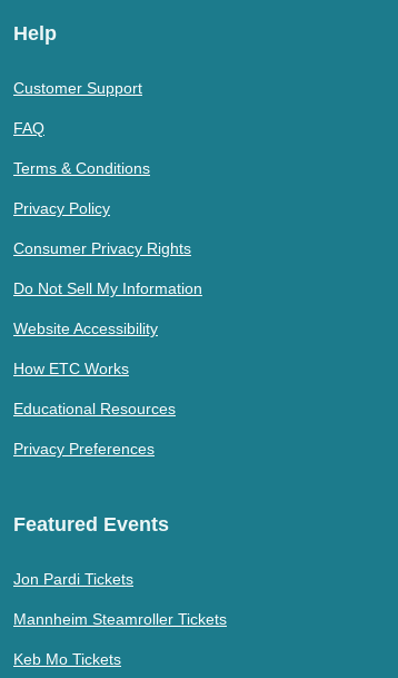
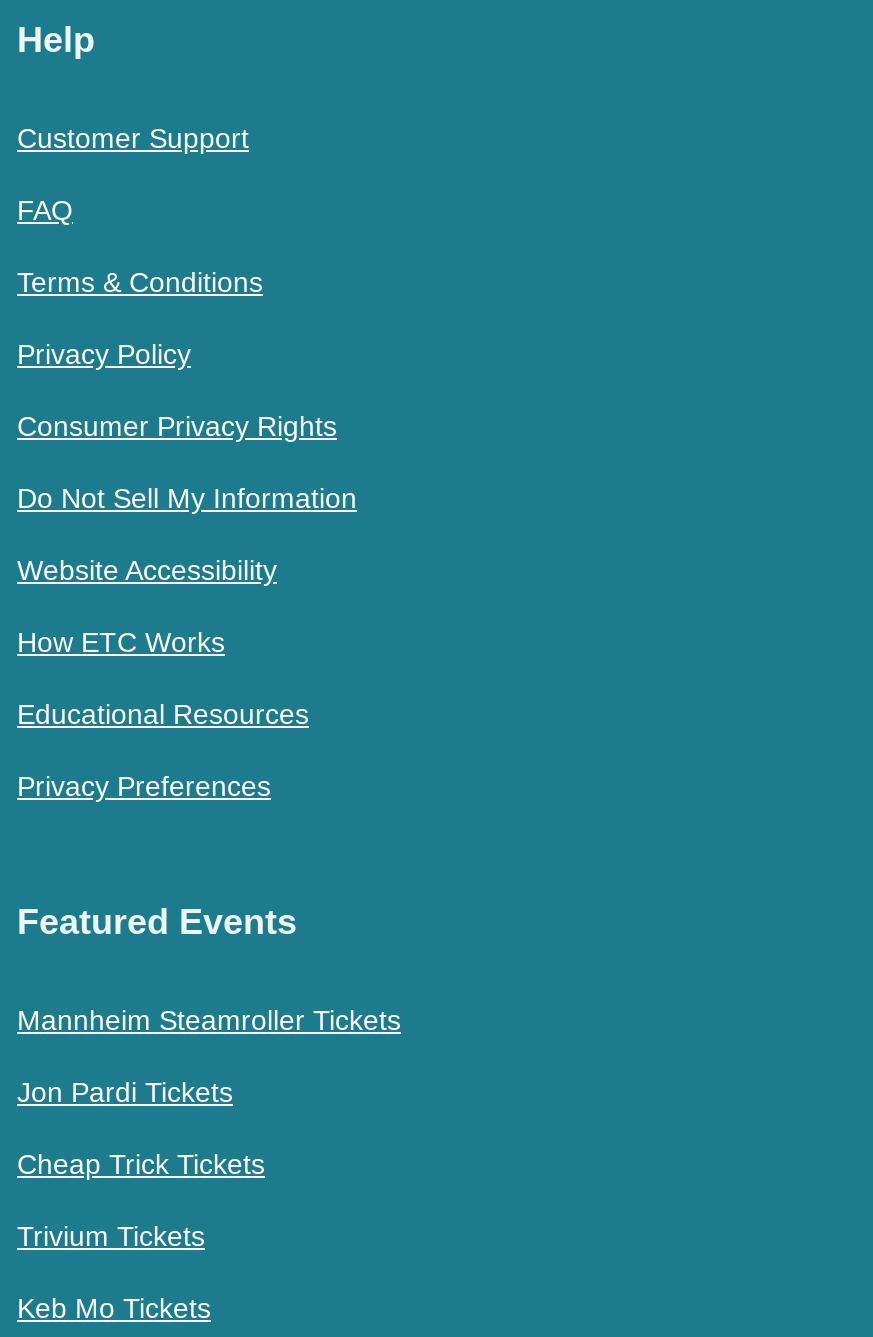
+ Cheap Trick Tickets
+ Trivium Tickets

moved up: Mannheim Steamroller Tickets
